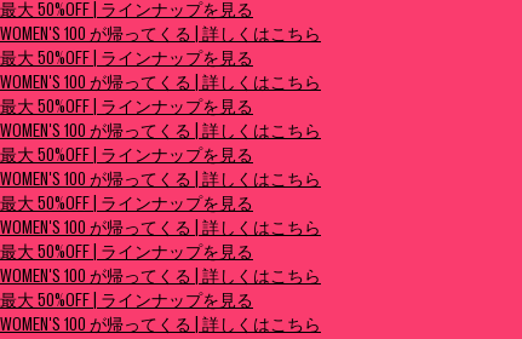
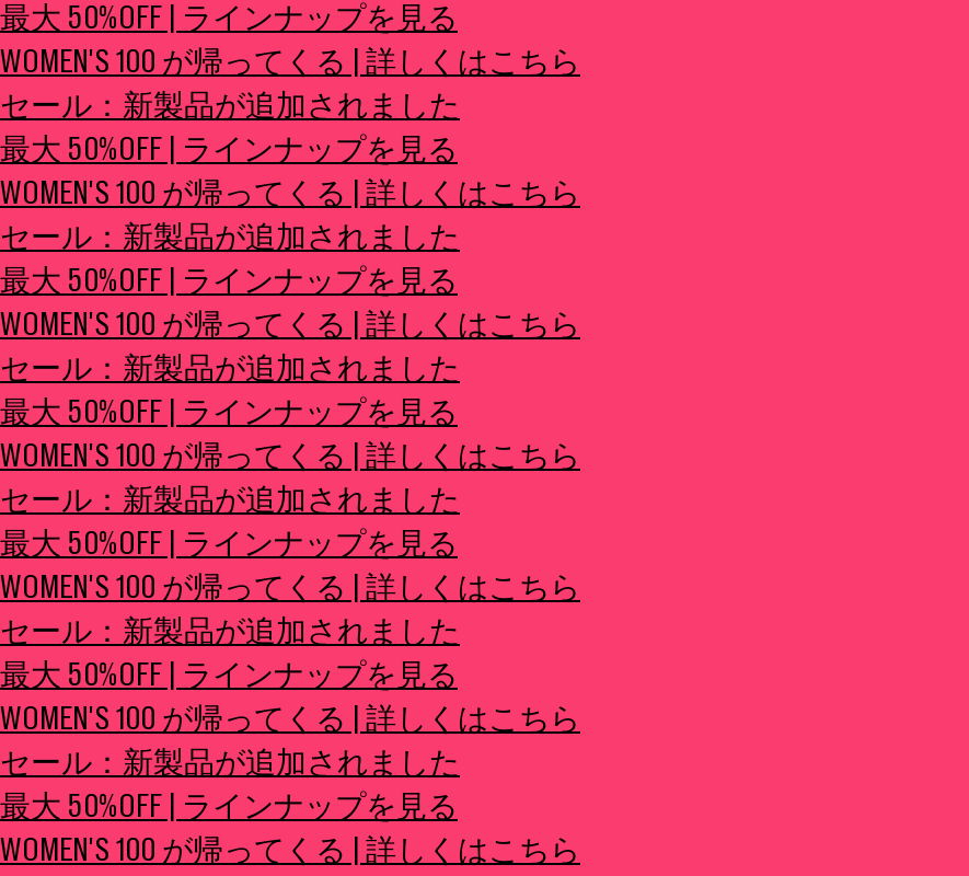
+ セール：新製品が追加されました

+ セール：新製品が追加されました

+ セール：新製品が追加されました

+ セール：新製品が追加されました

+ セール：新製品が追加されました

+ セール：新製品が追加されました
